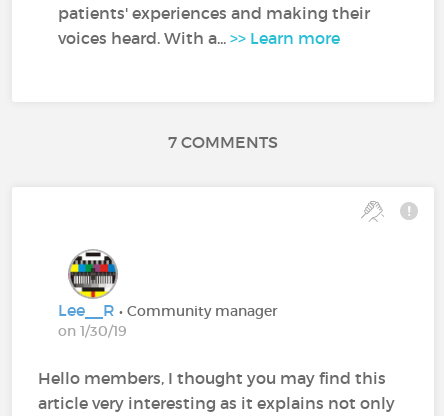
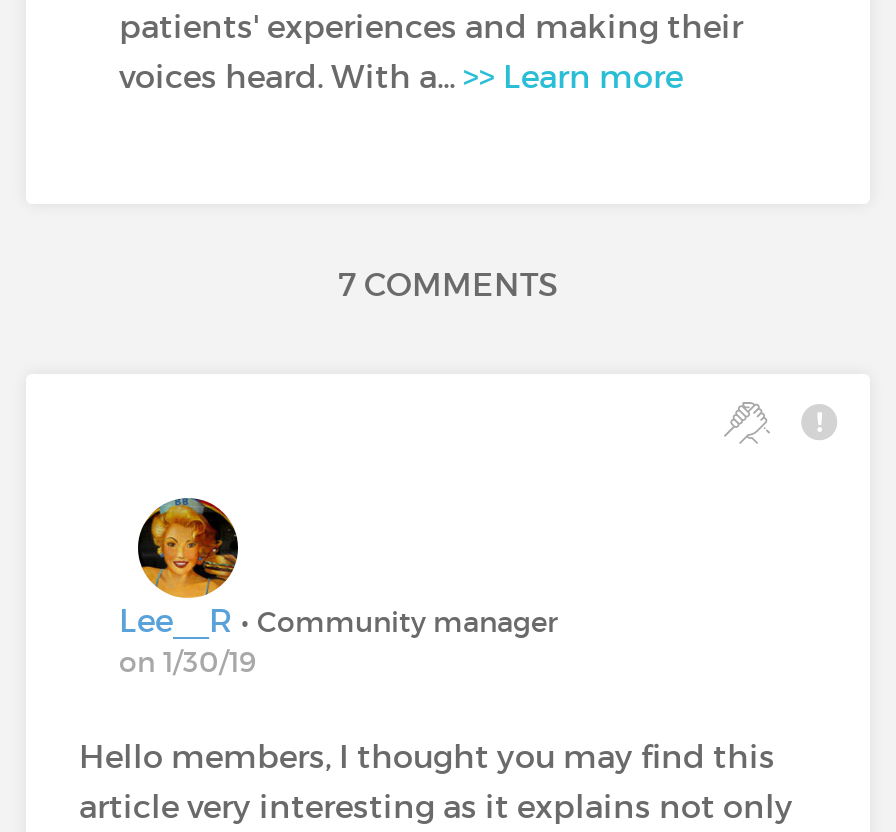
- [image]
+ [image]
